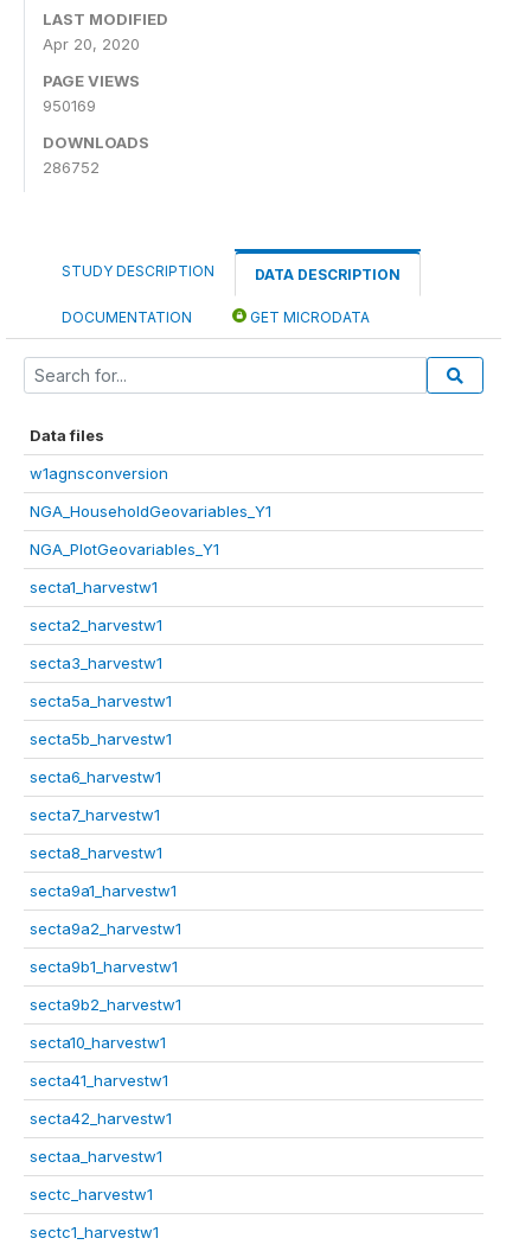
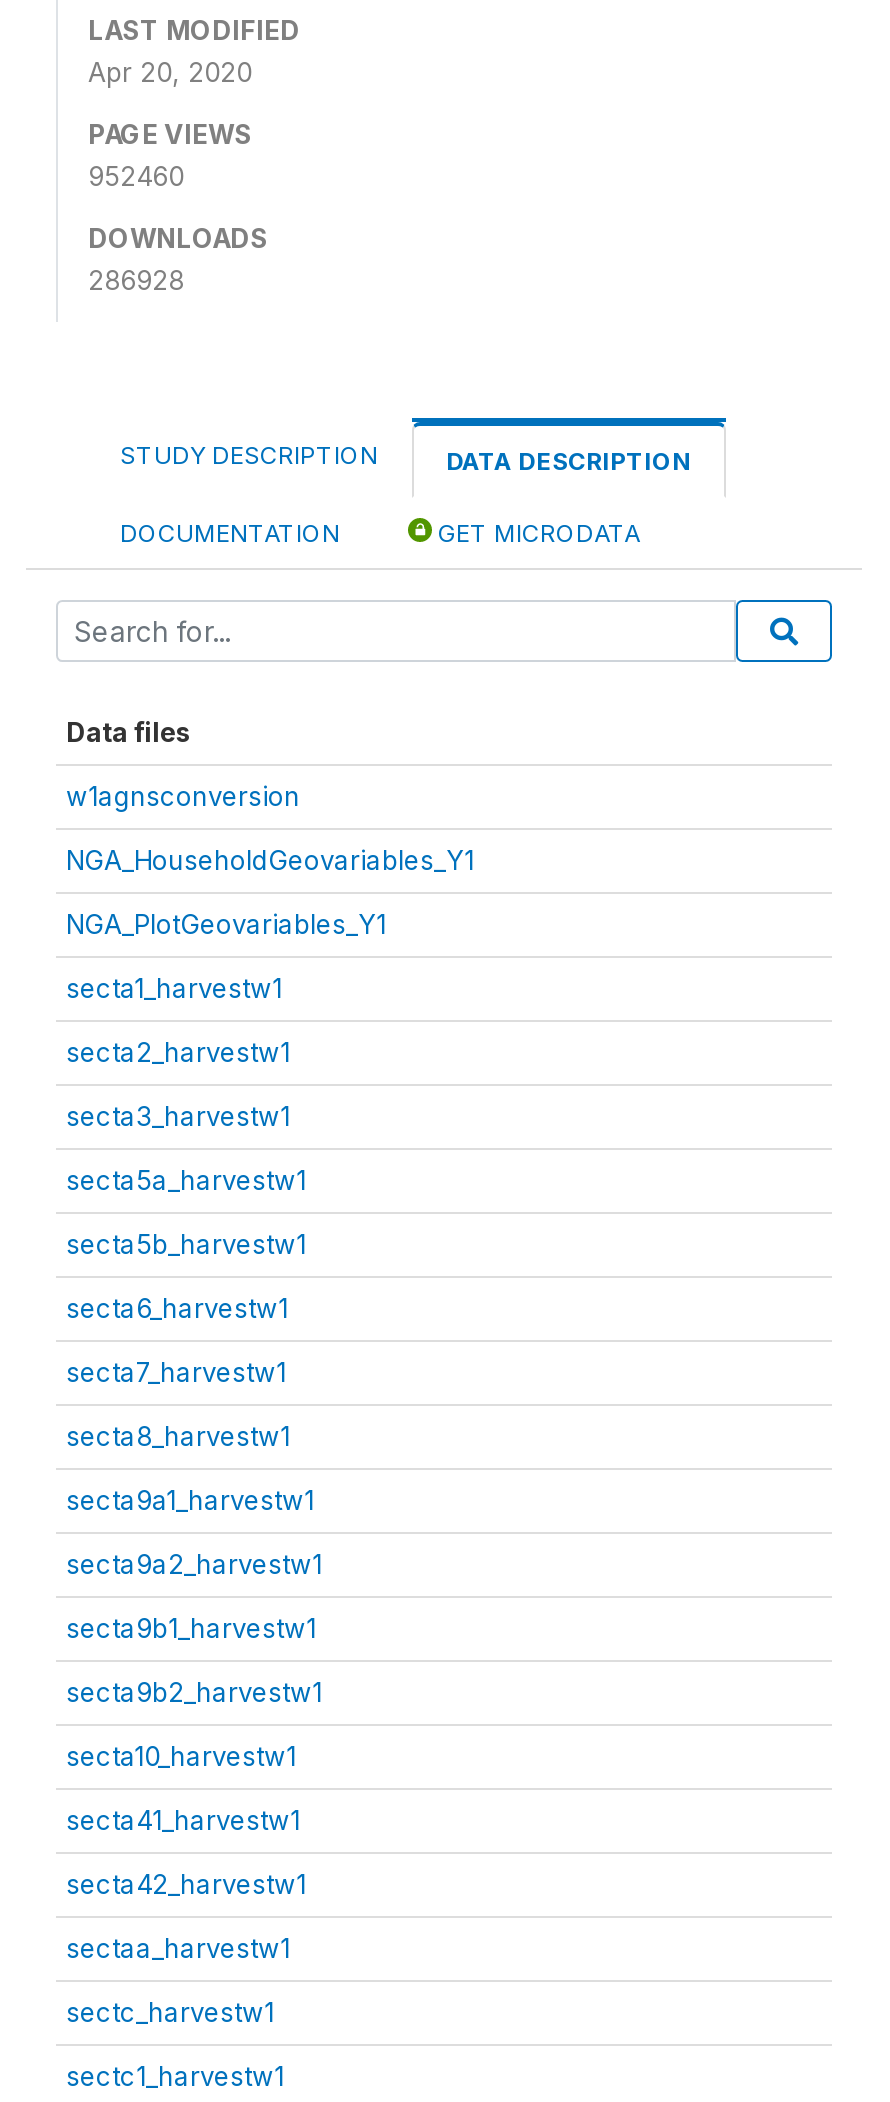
- 950169
+ 952460

- 286752
+ 286928
